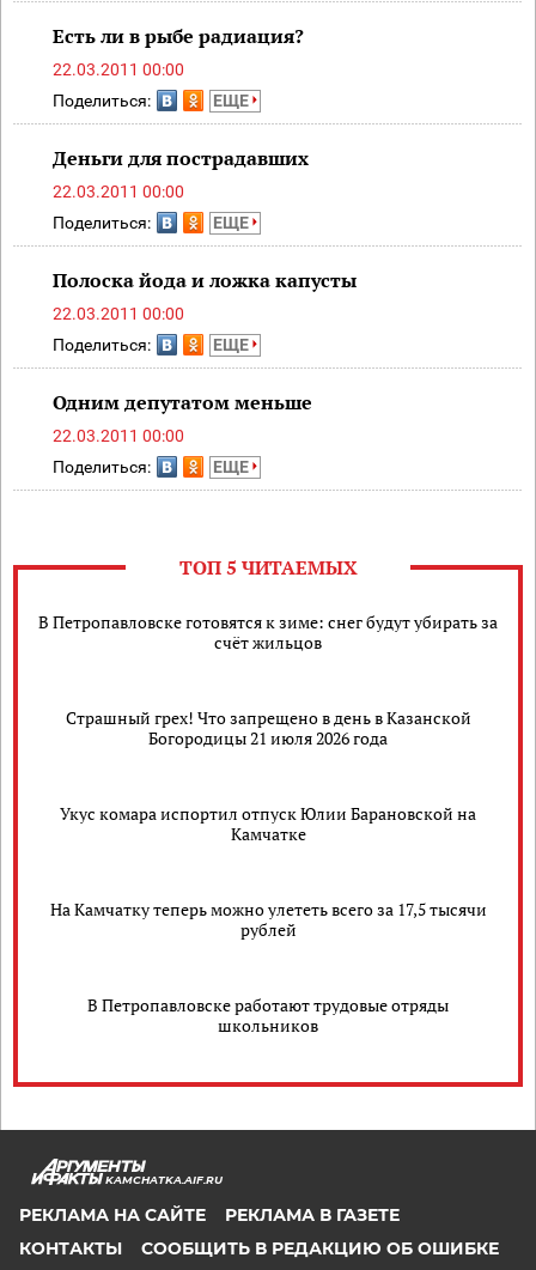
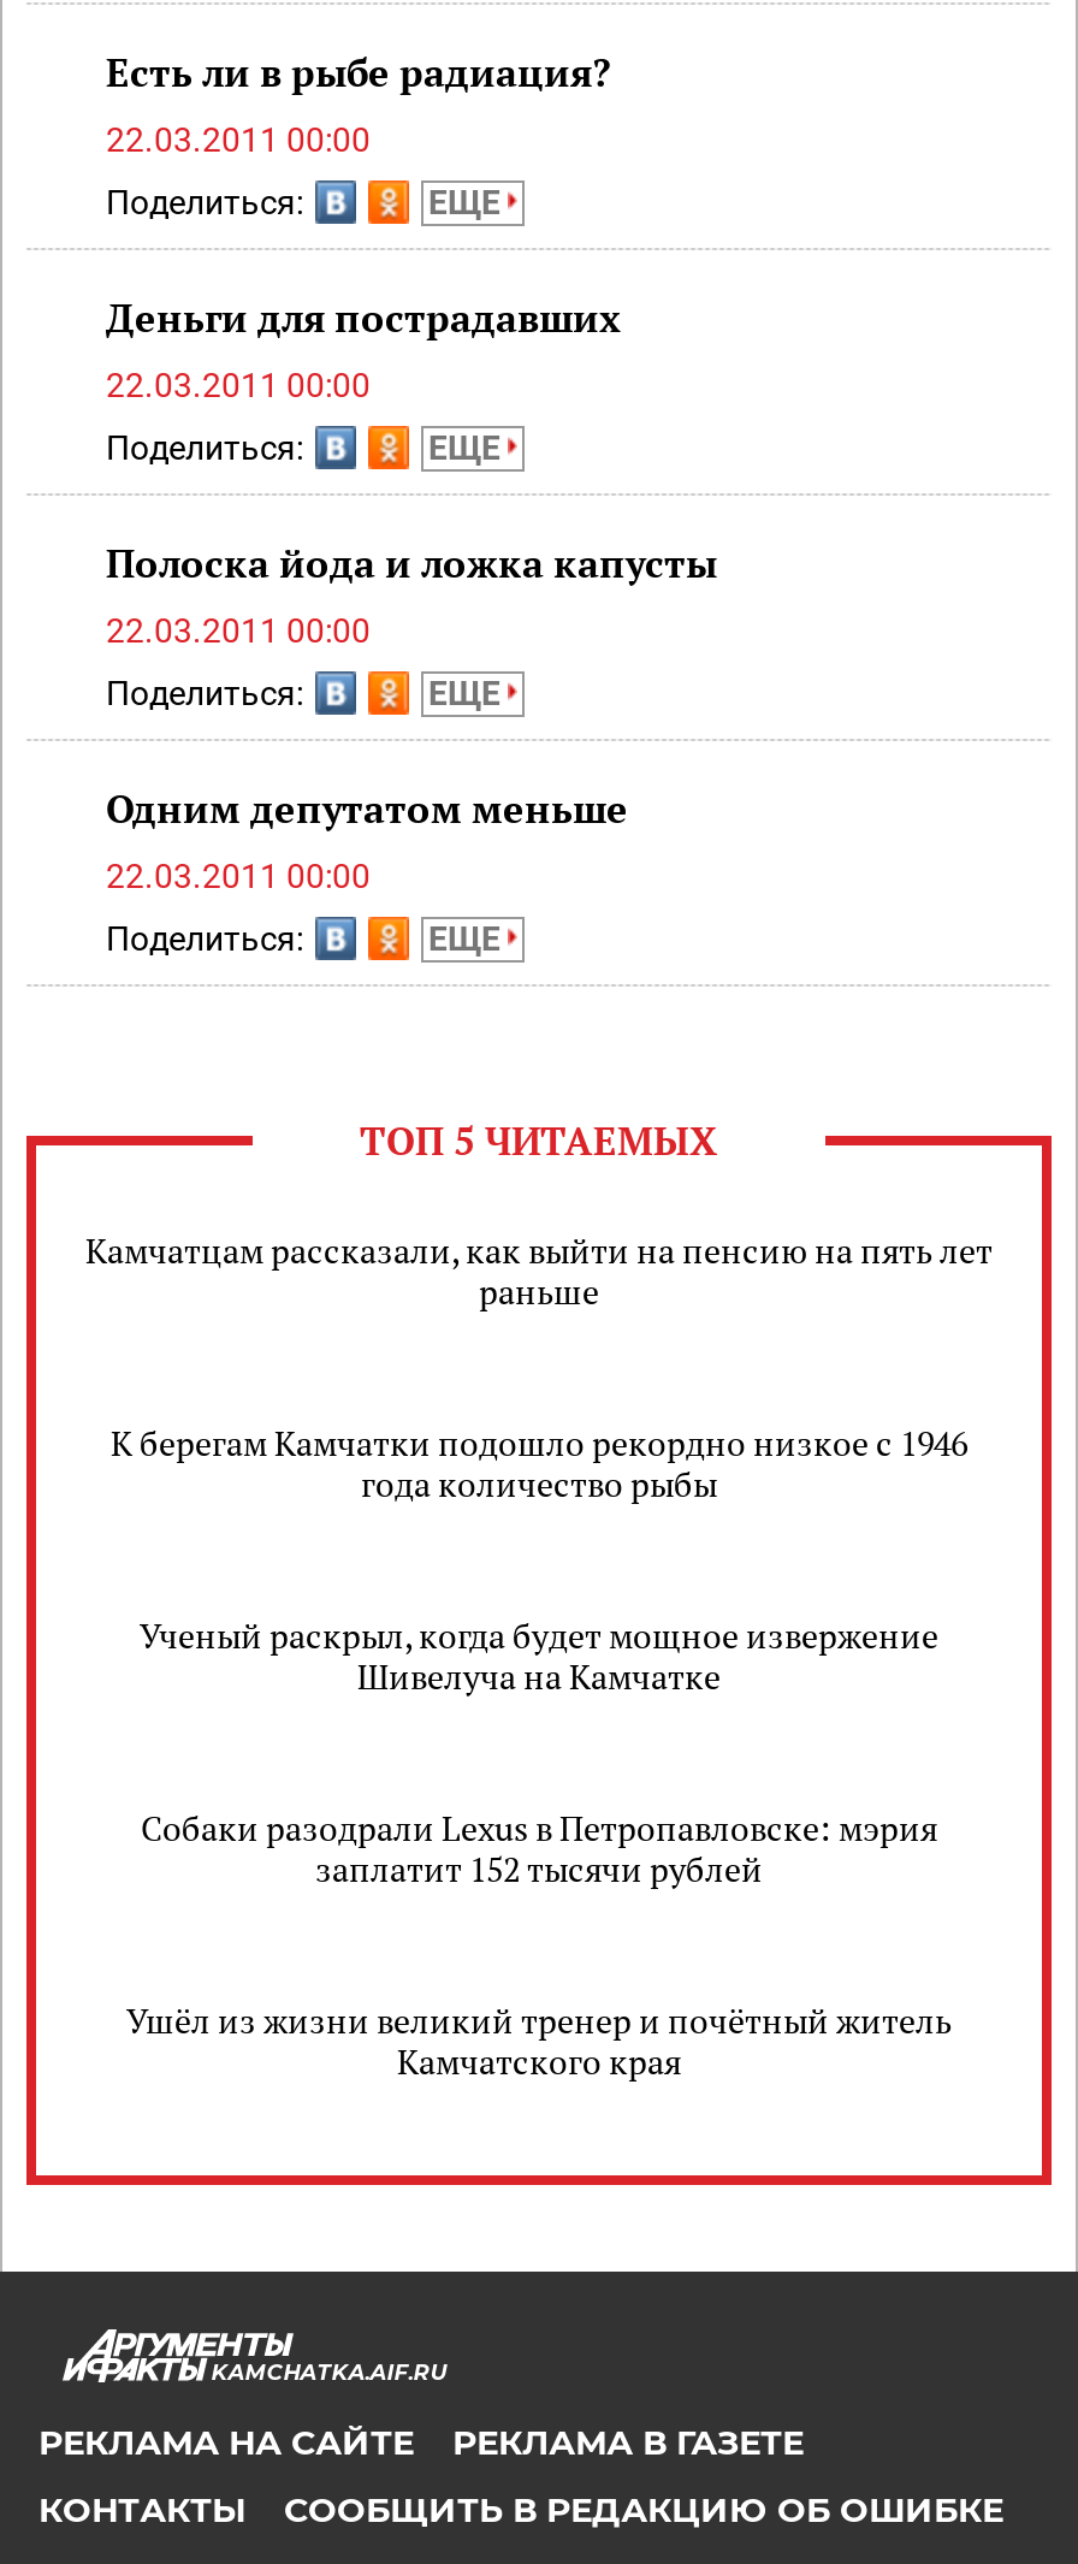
- В Петропавловске готовятся к зиме: снег будут убирать за
- счёт жильцов
+ Камчатцам рассказали, как выйти на пенсию на пять лет
+ раньше

- Страшный грех! Что запрещено в день в Казанской
- Богородицы 21 июля 2026 года
+ К берегам Камчатки подошло рекордно низкое с 1946
+ года количество рыбы

- Укус комара испортил отпуск Юлии Барановской на
- Камчатке
+ Ученый раскрыл, когда будет мощное извержение
+ Шивелуча на Камчатке

- На Камчатку теперь можно улететь всего за 17,5 тысячи
- рублей
+ Собаки разодрали Lexus в Петропавловске: мэрия
+ заплатит 152 тысячи рублей

- В Петропавловске работают трудовые отряды
- школьников
+ Ушёл из жизни великий тренер и почётный житель
+ Камчатского края
